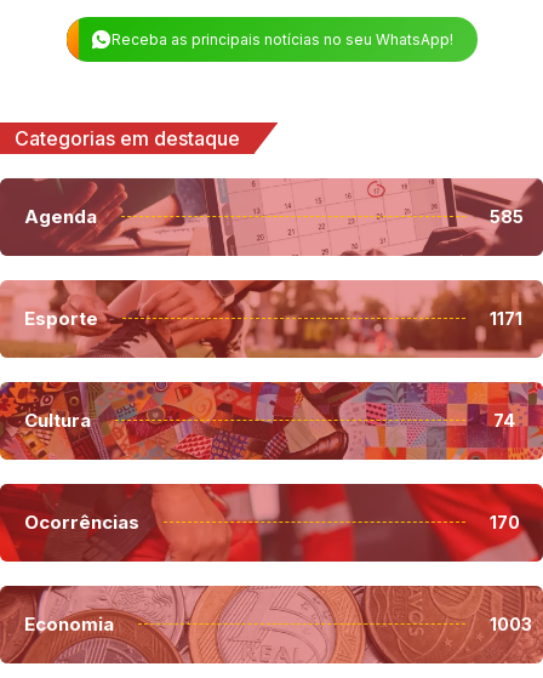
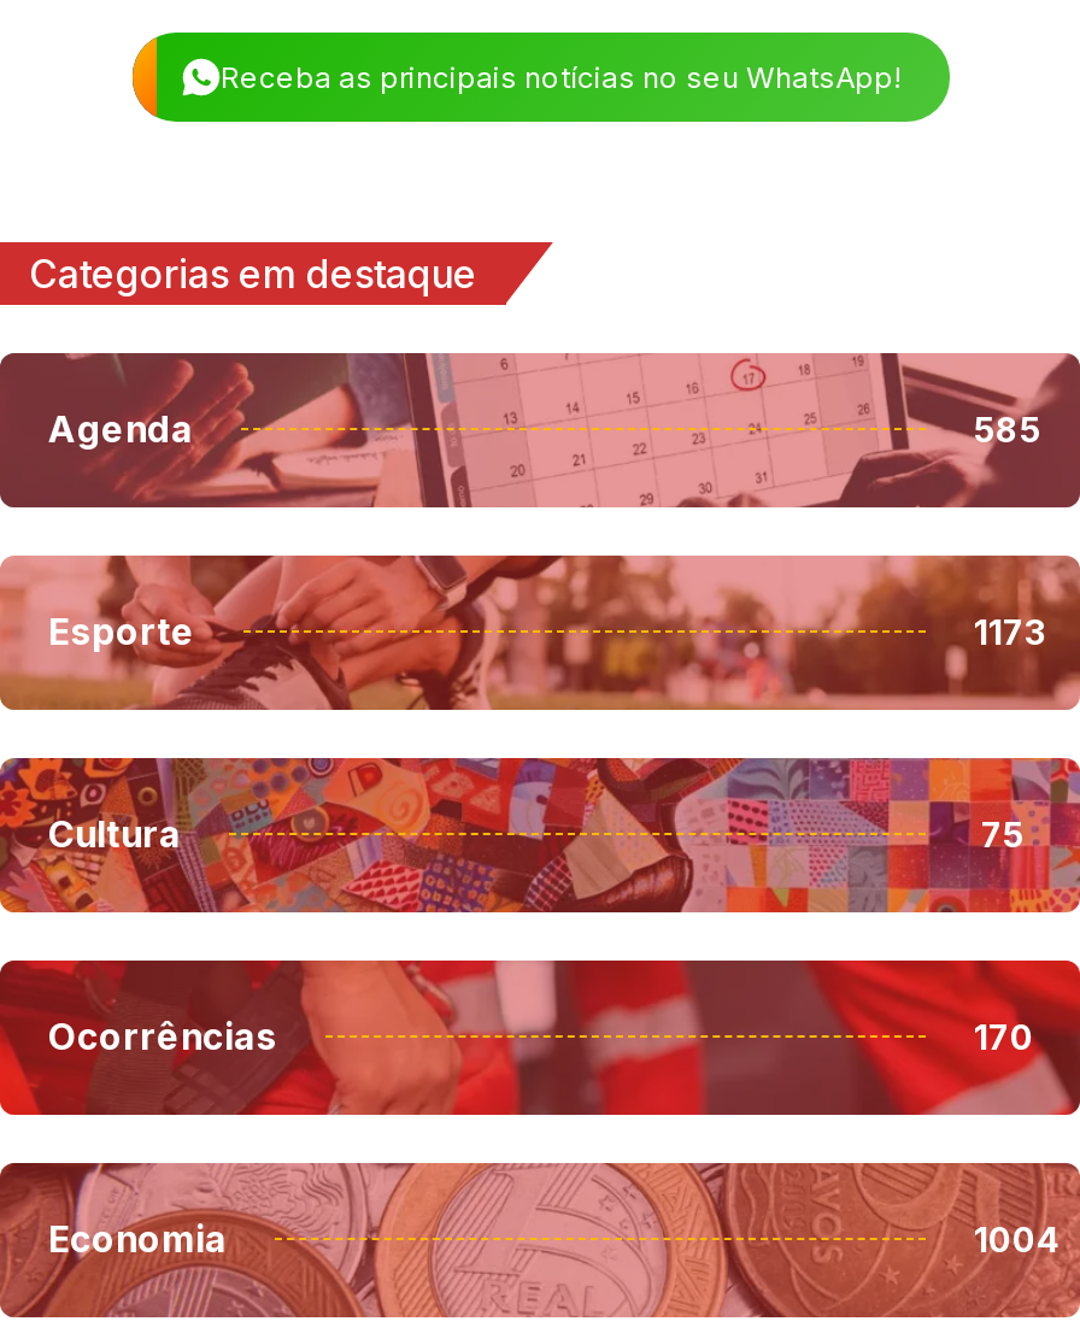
- 1171
+ 1173

- 74
+ 75

- 1003
+ 1004
